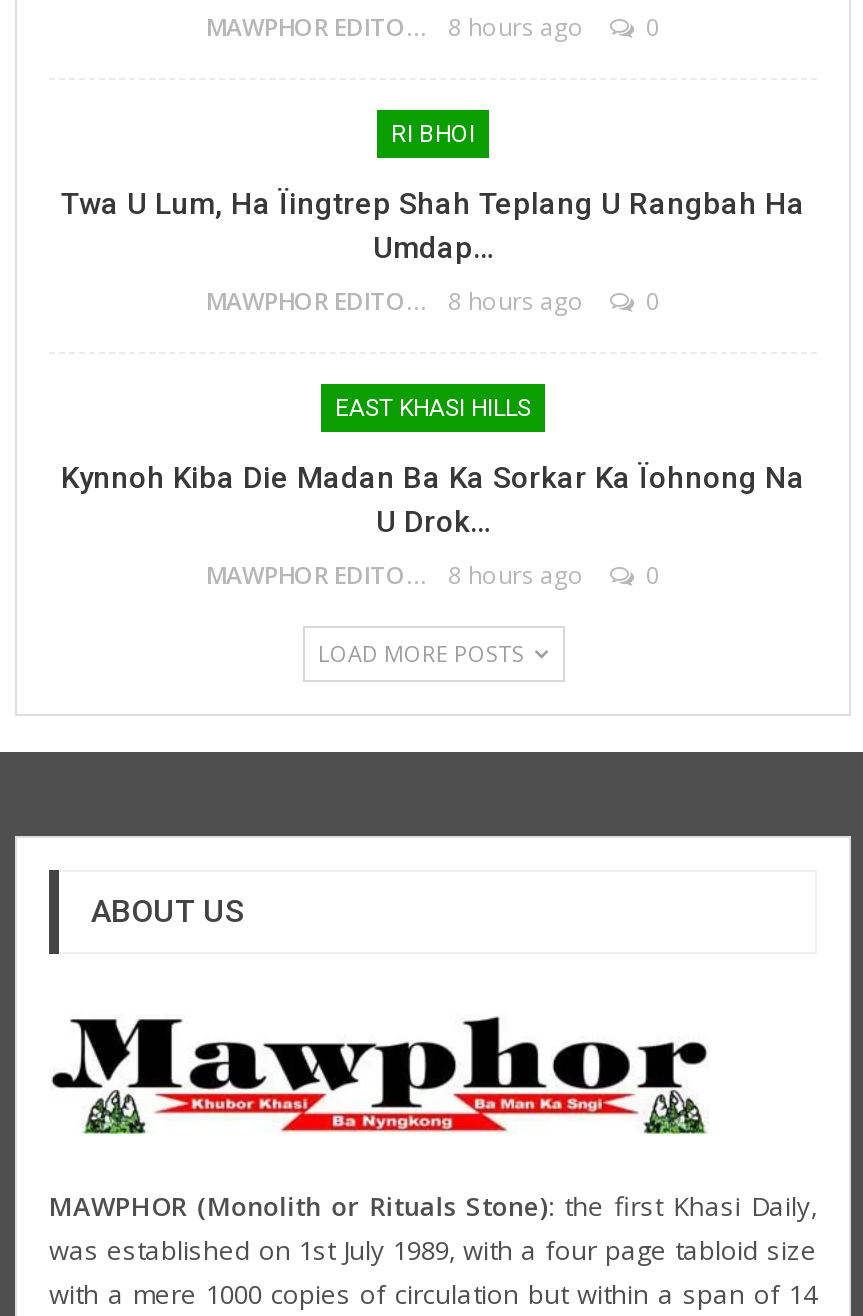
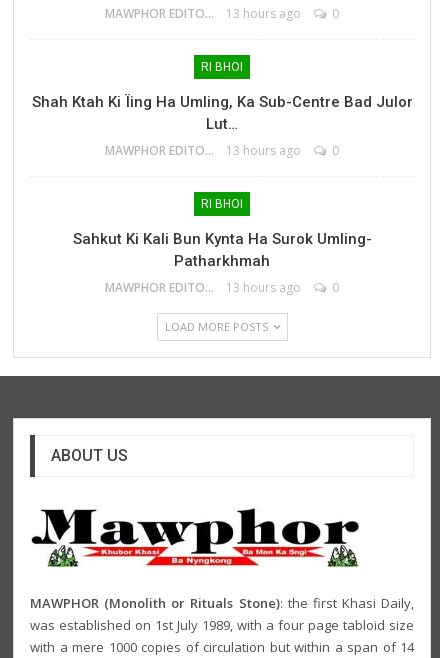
- 8 hours ago
+ 13 hours ago

- Twa U Lum, Ha Ïingtrep Shah Teplang U Rangbah Ha
- Umdap…
+ Shah Ktah Ki Ïing Ha Umling, Ka Sub-Centre Bad Julor
+ Lut…

- 8 hours ago
+ 13 hours ago

- EAST KHASI HILLS
+ RI BHOI

- Kynnoh Kiba Die Madan Ba Ka Sorkar Ka Ïohnong Na
- U Drok…
+ Sahkut Ki Kali Bun Kynta Ha Surok Umling-
+ Patharkhmah

- 8 hours ago
+ 13 hours ago
